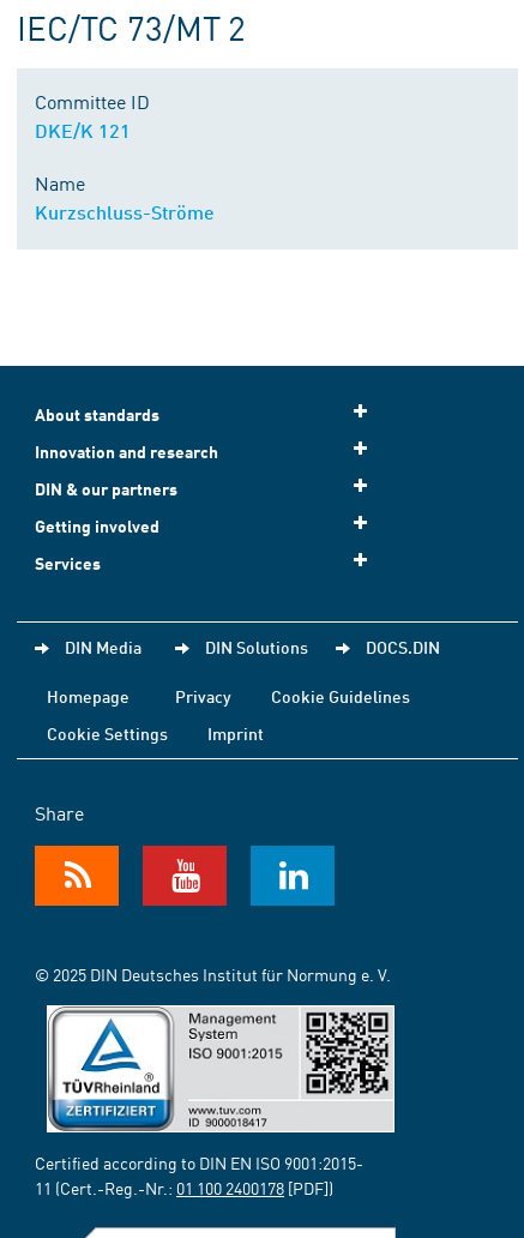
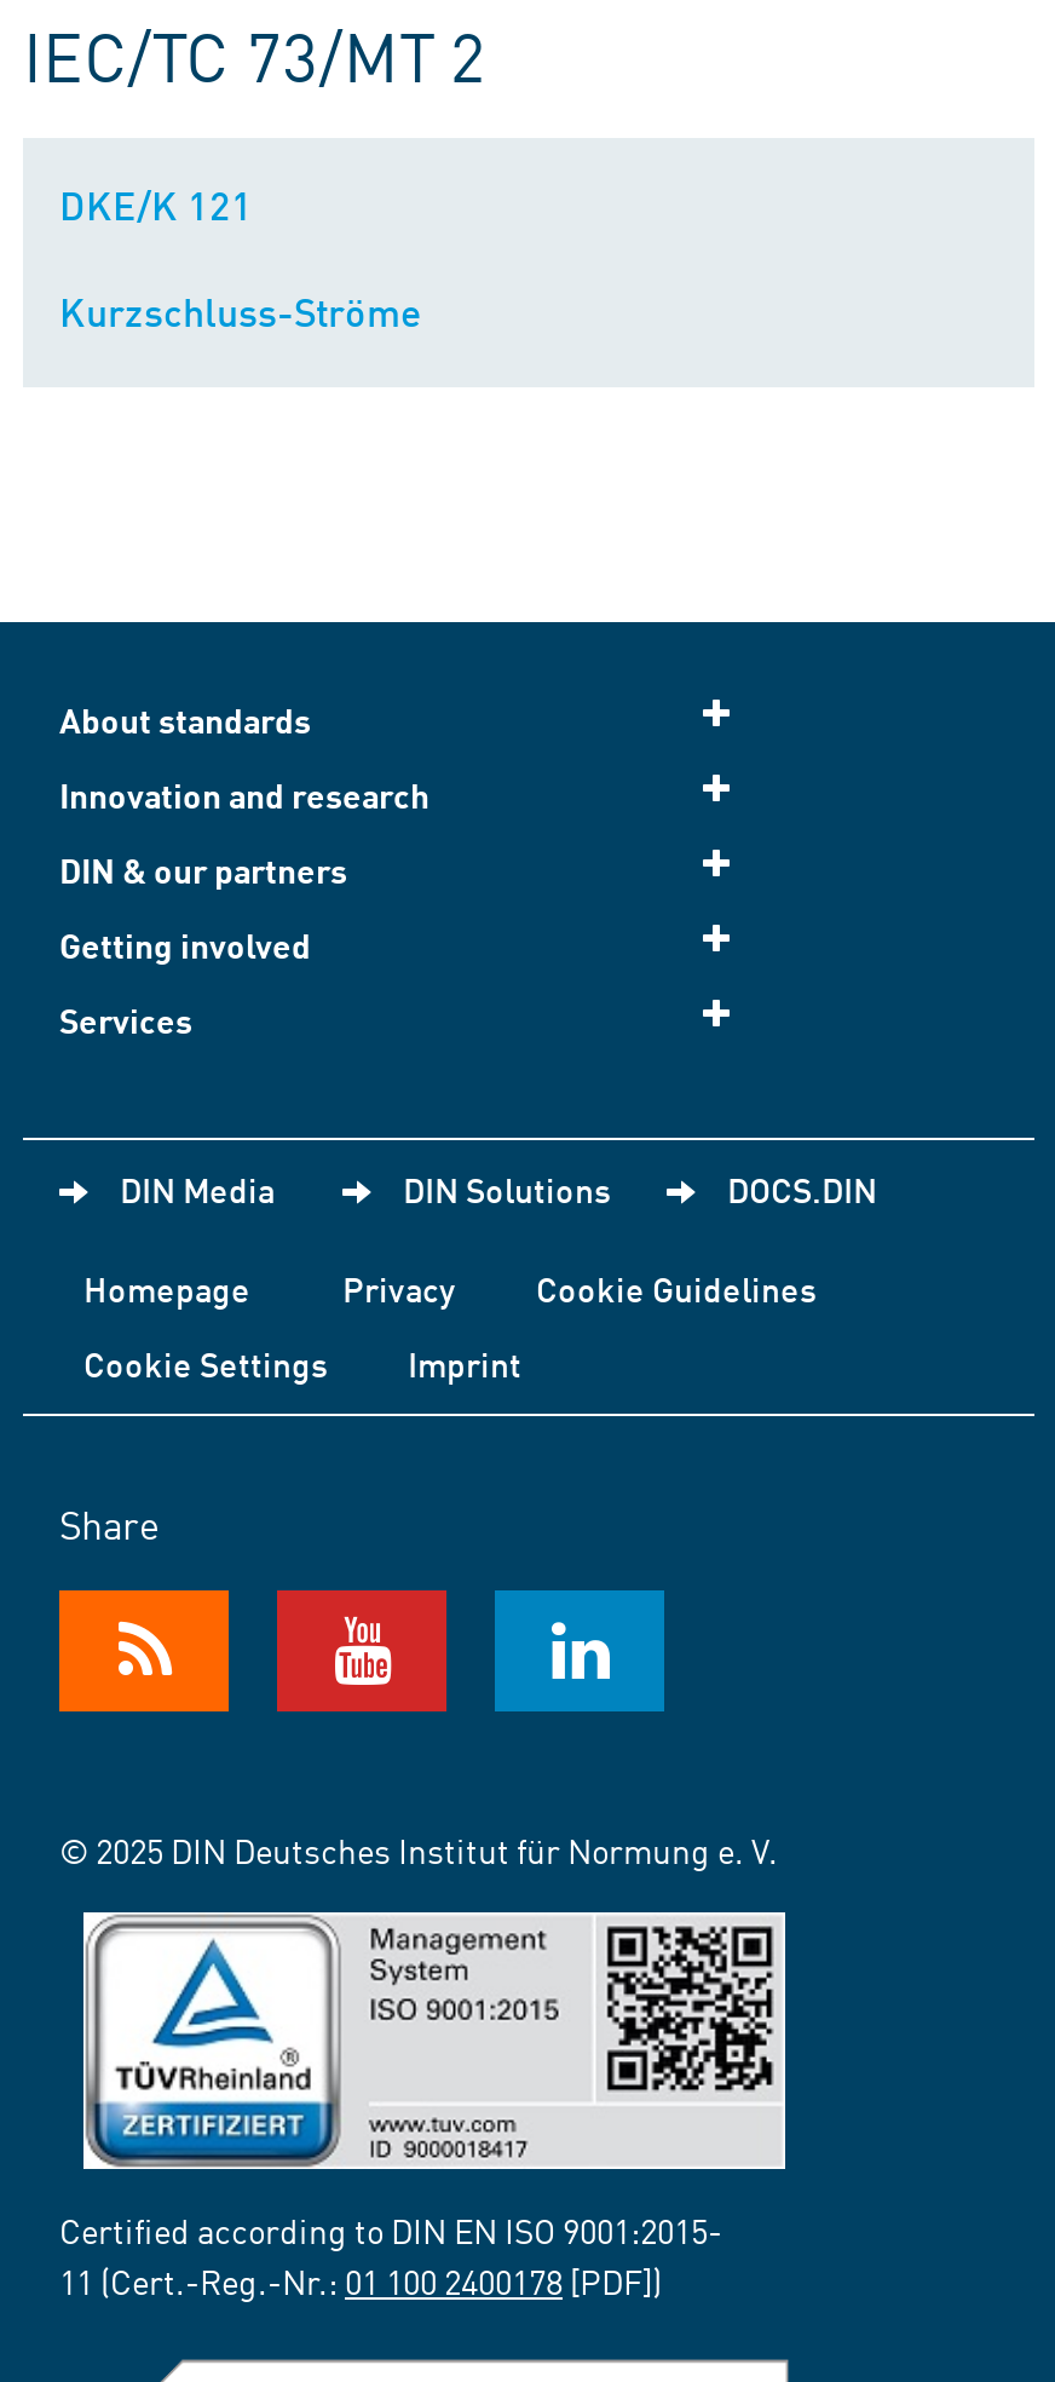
- Committee ID

- Name
